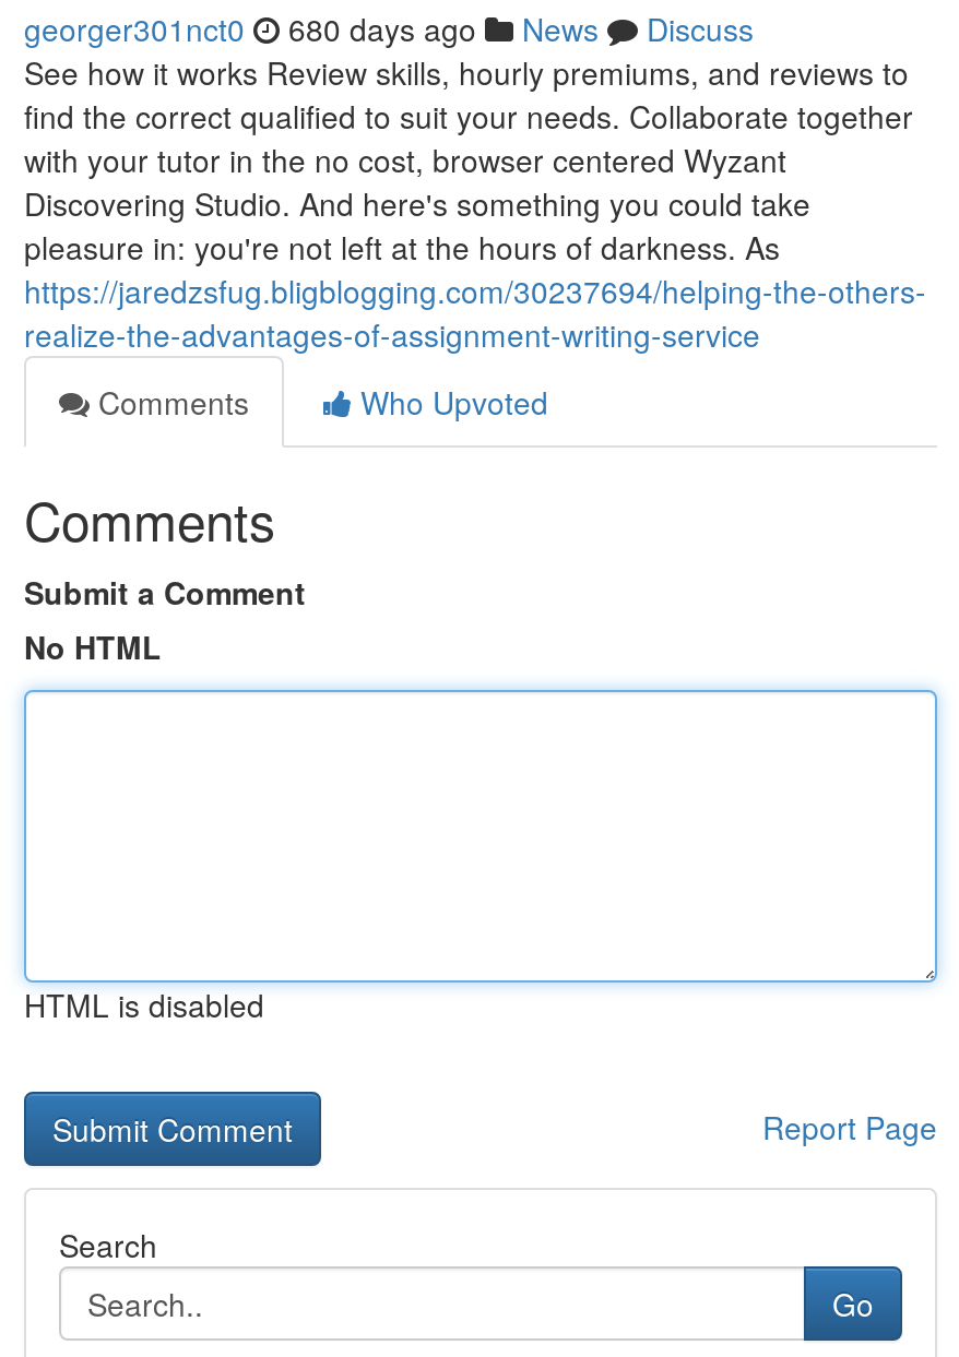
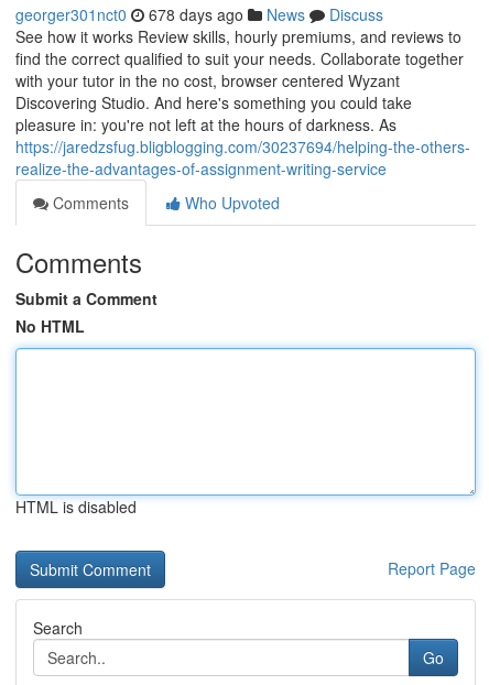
- georger301nct0 680 days ago News Discuss
+ georger301nct0 678 days ago News Discuss
